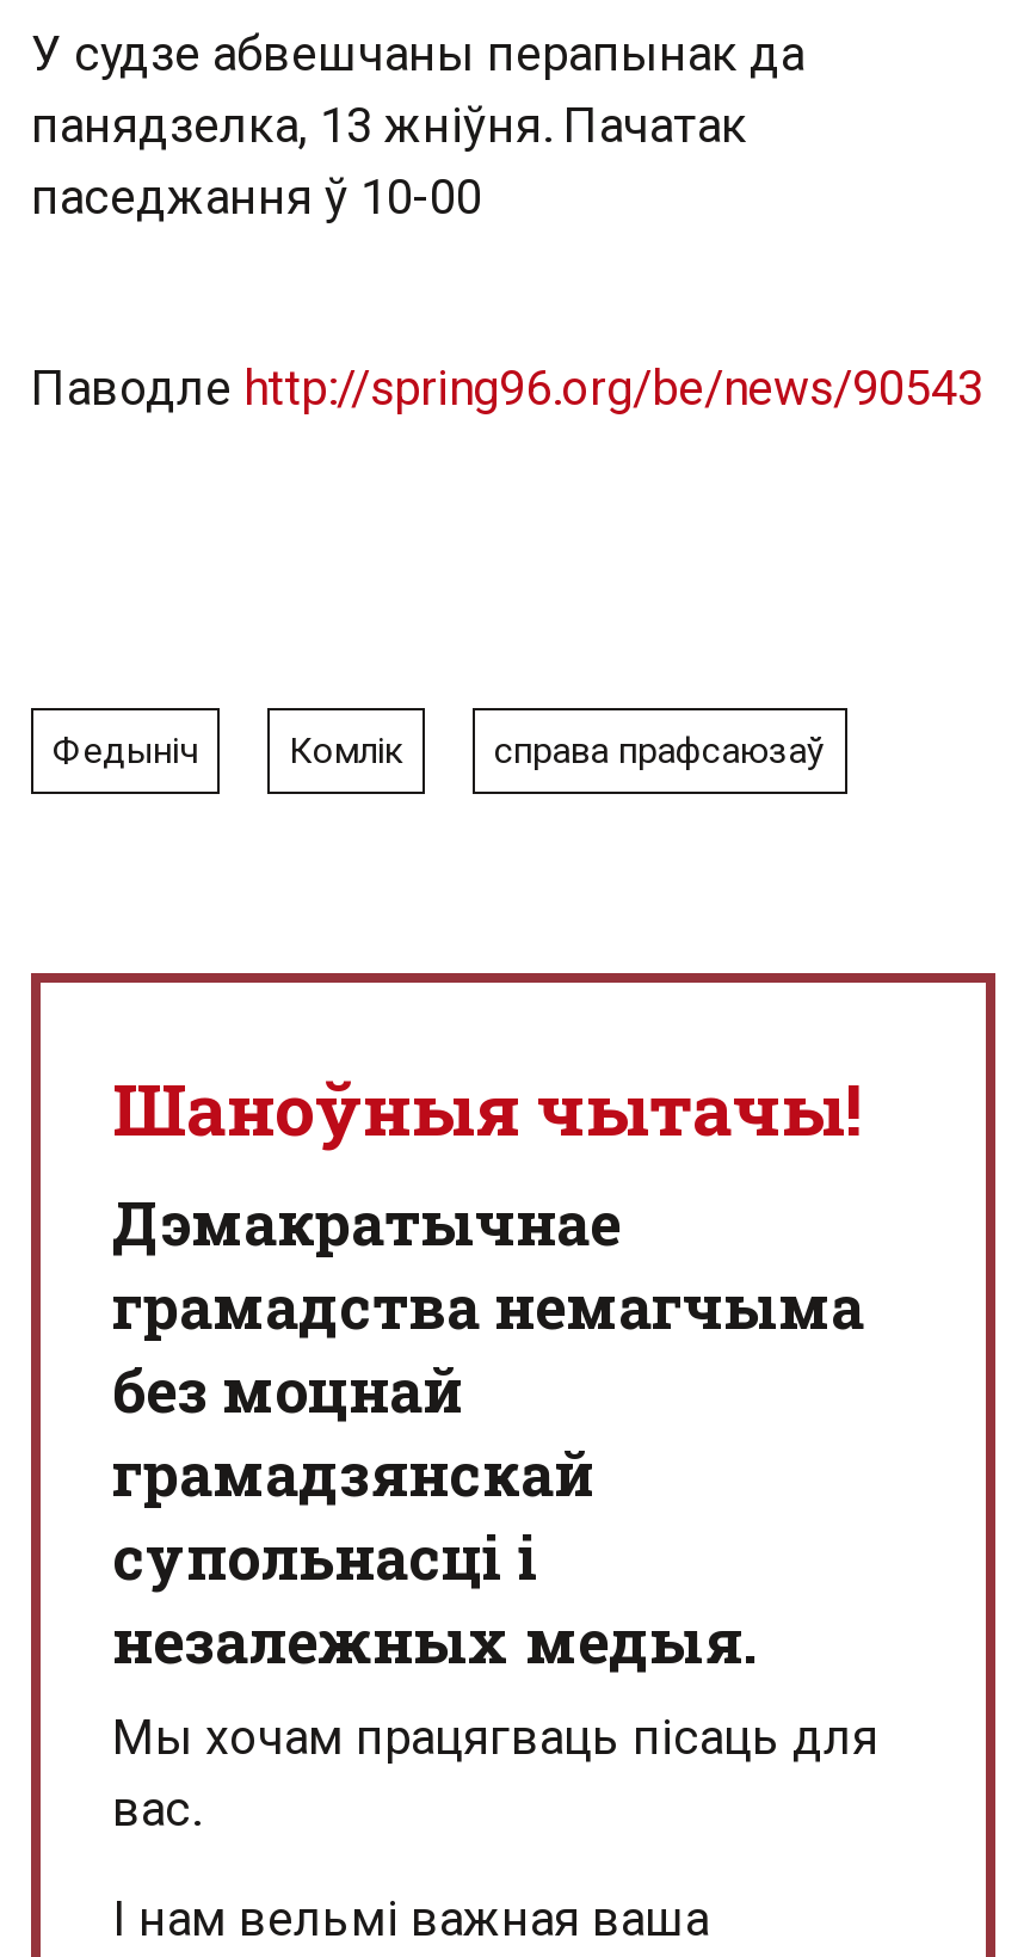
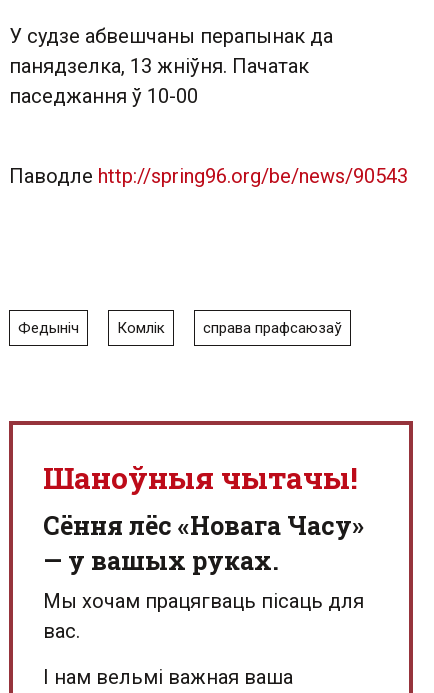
- Дэмакратычнае
- грамадства немагчыма
- без моцнай
- грамадзянскай
- супольнасці і
- незалежных медыя.
+ Сёння лёс «Новага Часу»
+ — у вашых руках.
